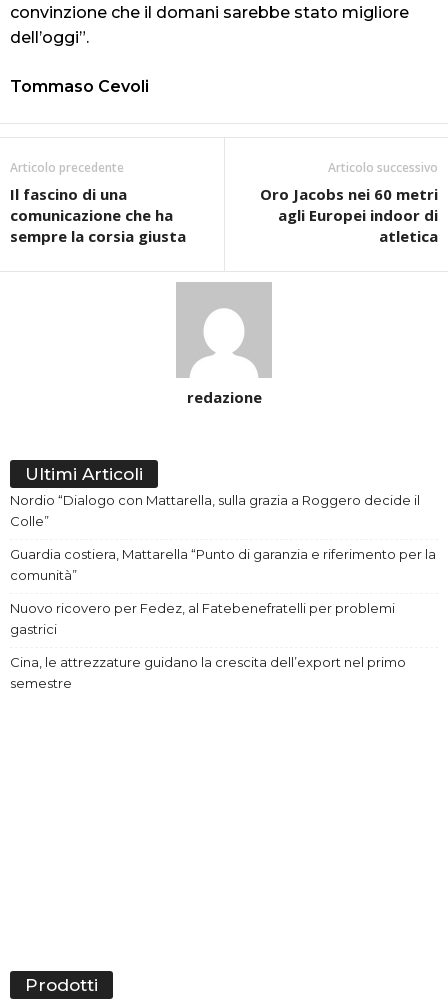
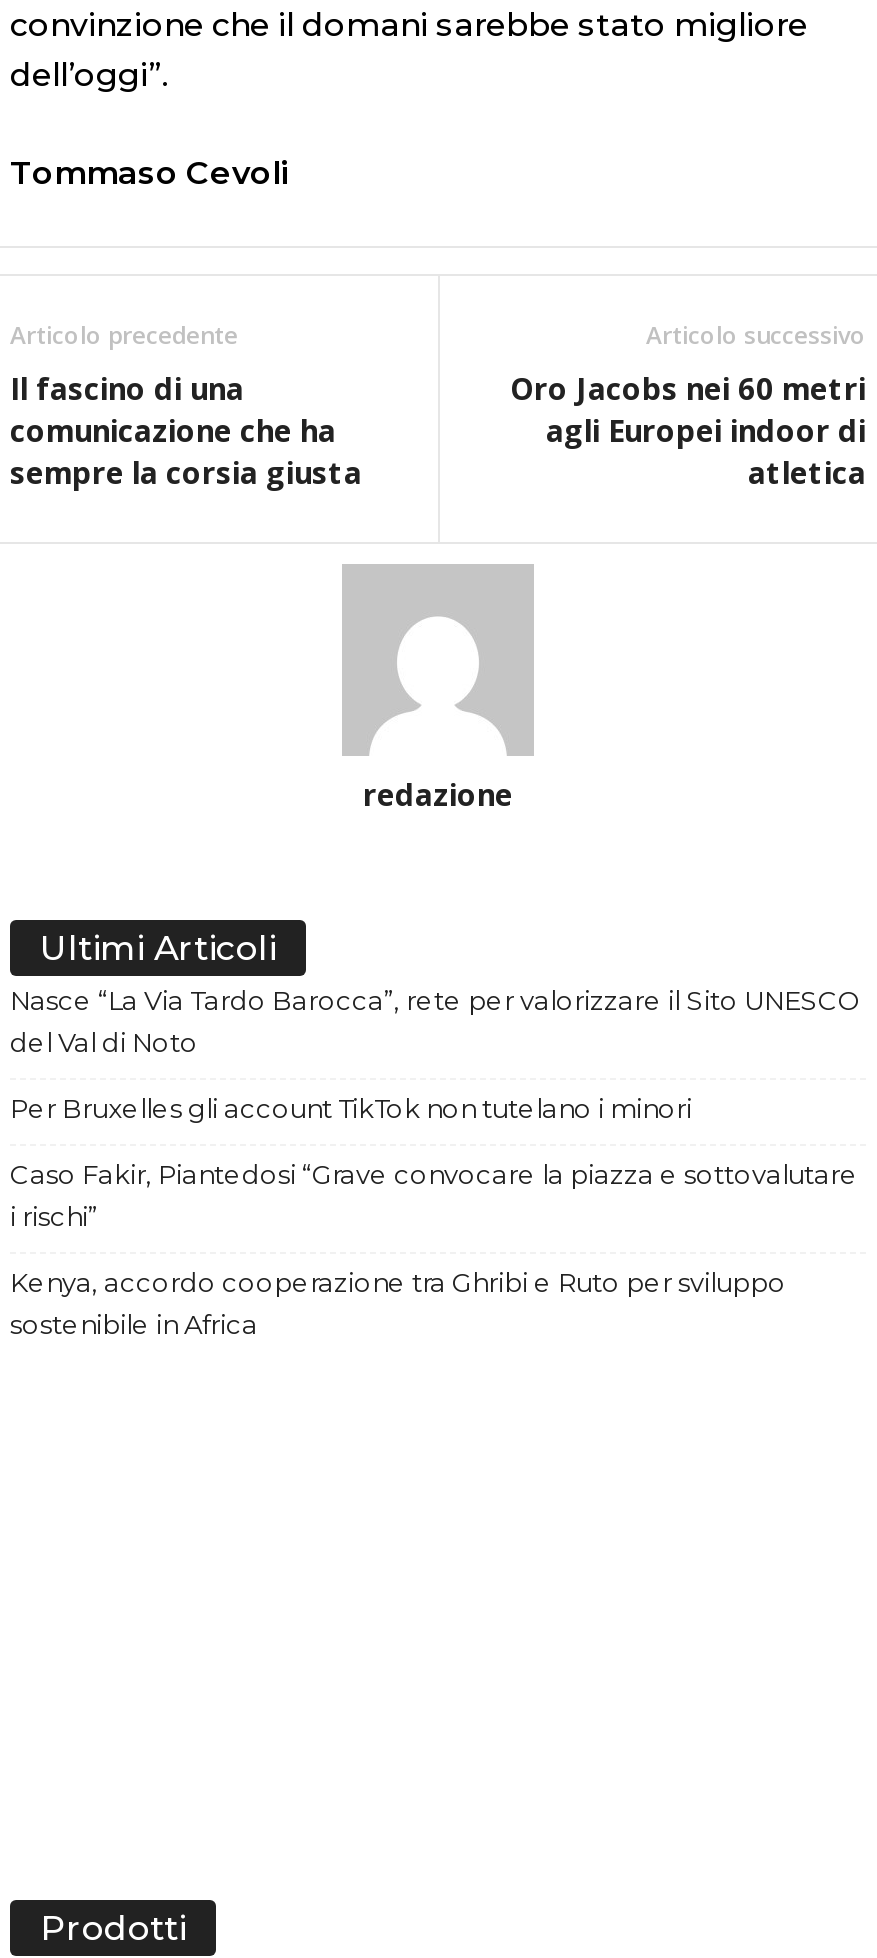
- Nordio “Dialogo con Mattarella, sulla grazia a Roggero decide il
- Colle”
+ Nasce “La Via Tardo Barocca”, rete per valorizzare il Sito UNESCO
+ del Val di Noto

- Guardia costiera, Mattarella “Punto di garanzia e riferimento per la
- comunità”
+ Per Bruxelles gli account TikTok non tutelano i minori

- Nuovo ricovero per Fedez, al Fatebenefratelli per problemi
- gastrici
+ Caso Fakir, Piantedosi “Grave convocare la piazza e sottovalutare
+ i rischi”

- Cina, le attrezzature guidano la crescita dell’export nel primo
- semestre
+ Kenya, accordo cooperazione tra Ghribi e Ruto per sviluppo
+ sostenibile in Africa
